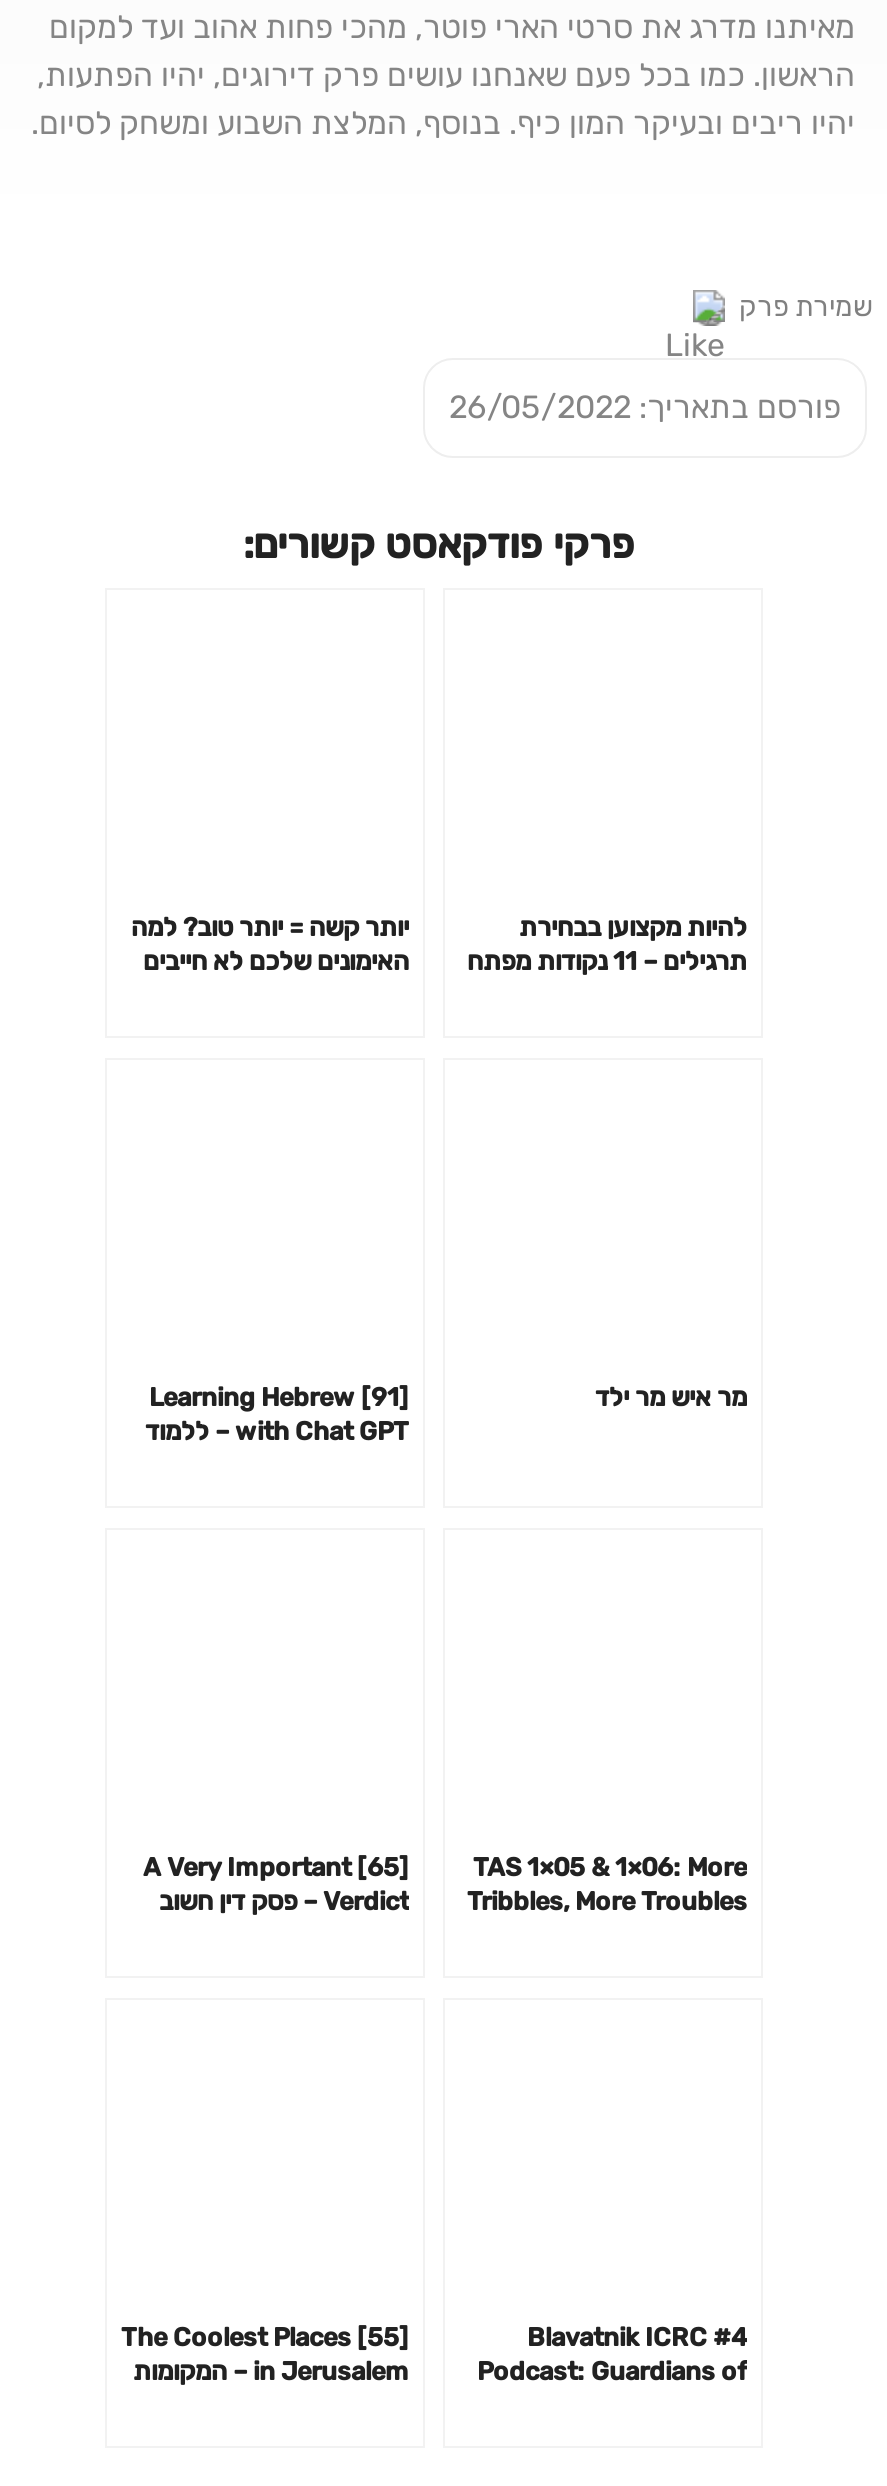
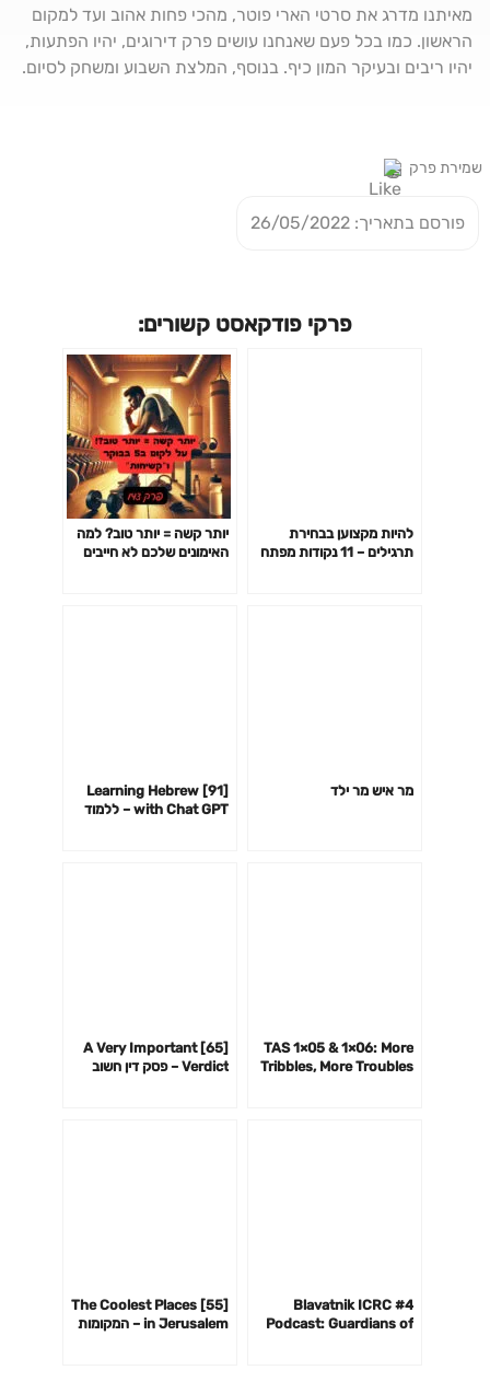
+ [image]
